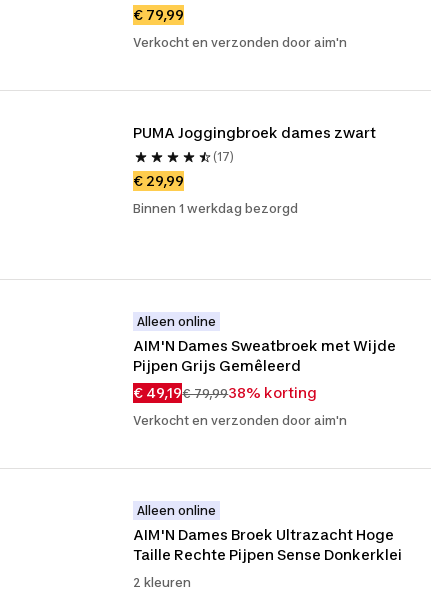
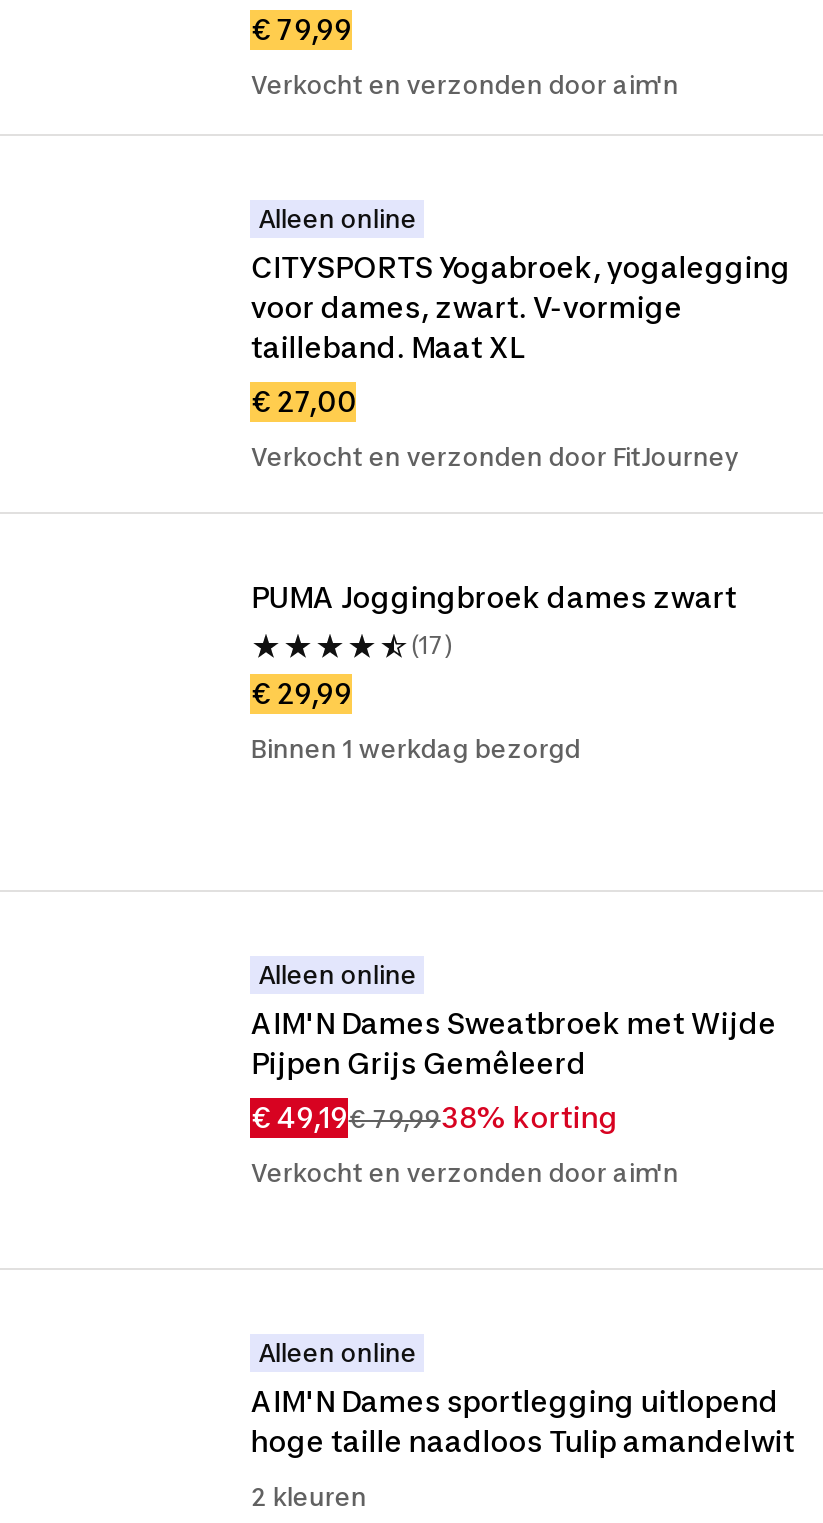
+ Alleen online
+ CITYSPORTS Yogabroek, yogalegging
+ voor dames, zwart. V-vormige
+ tailleband. Maat XL
+ € 27,00
+ Verkocht en verzonden door FitJourney

- AIM'N Dames Broek Ultrazacht Hoge
- Taille Rechte Pijpen Sense Donkerklei
+ AIM'N Dames sportlegging uitlopend
+ hoge taille naadloos Tulip amandelwit
